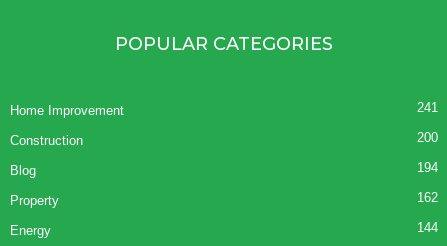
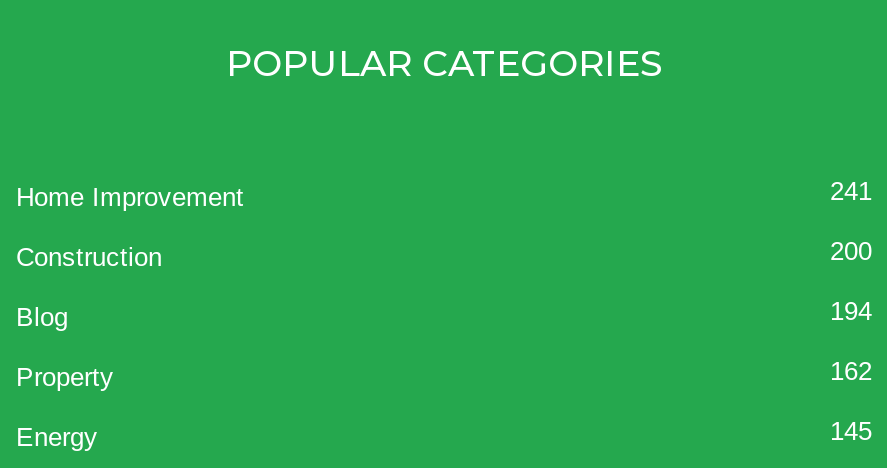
- 144
+ 145
